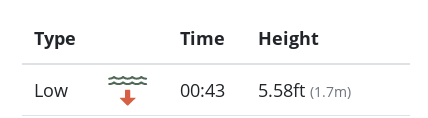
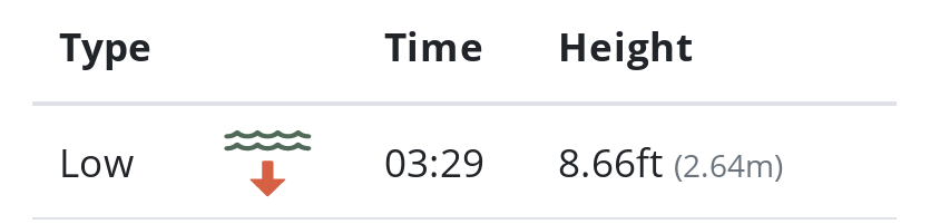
- 00:43
- 5.58ft (1.7m)
+ 03:29
+ 8.66ft (2.64m)
